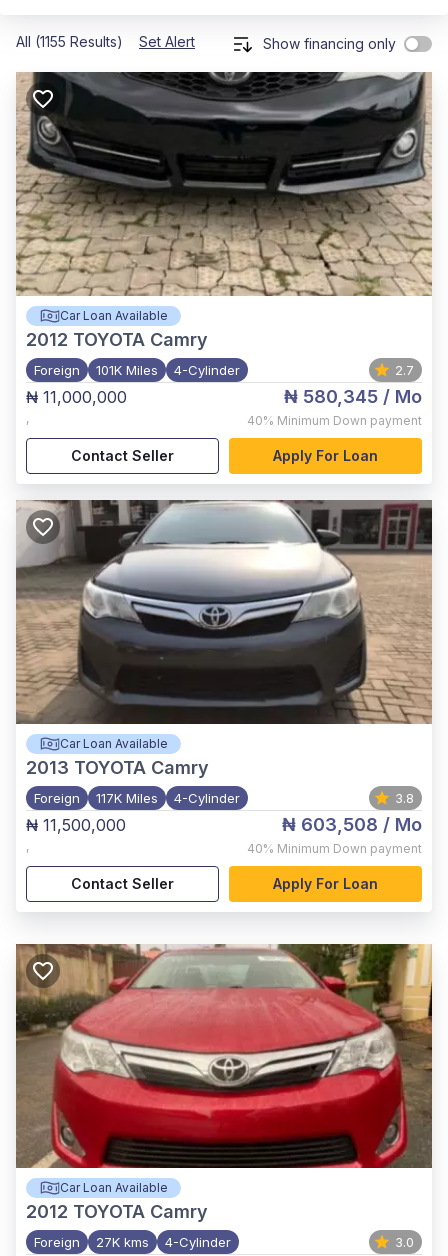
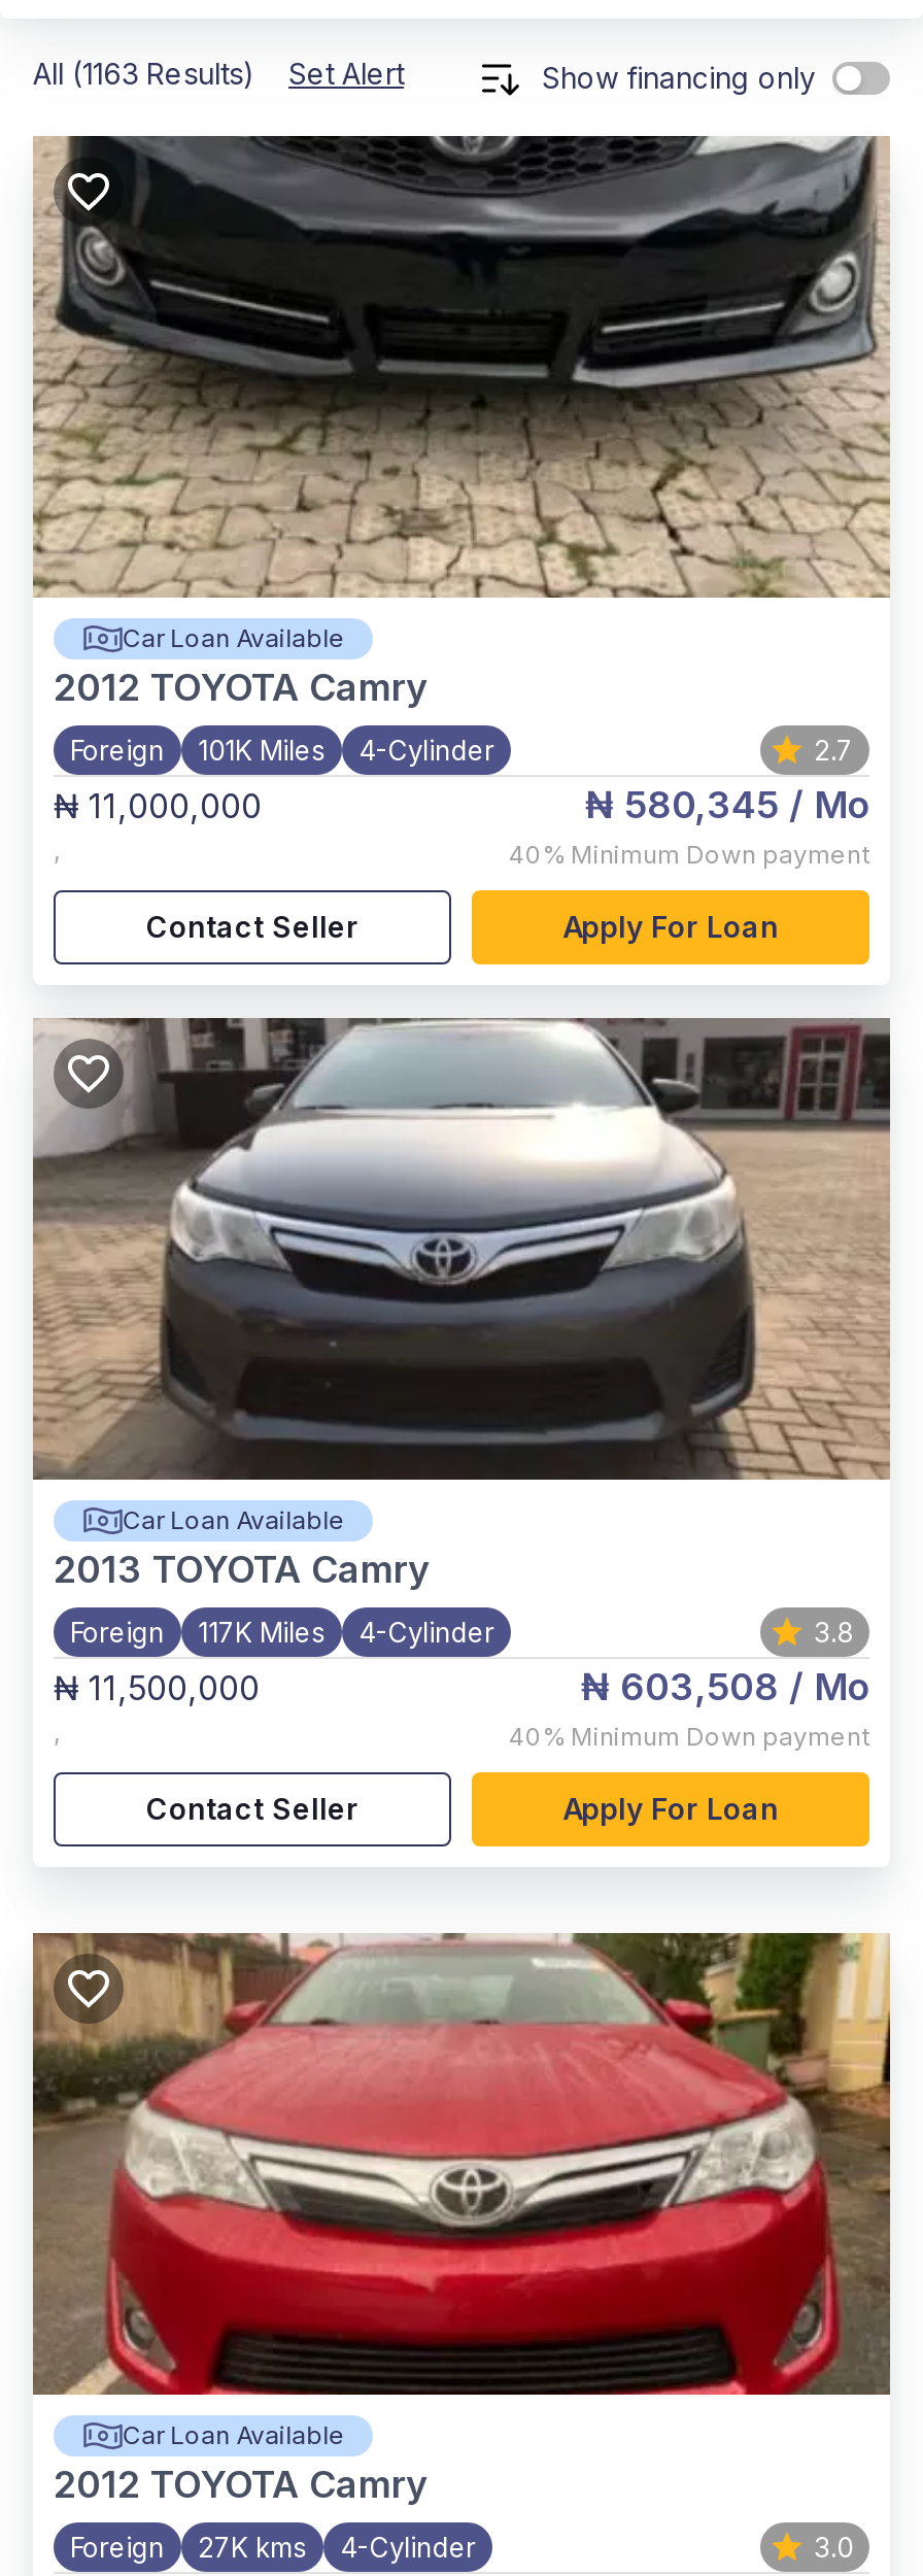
- All (1155 Results) Set Alert
+ All (1163 Results) Set Alert
